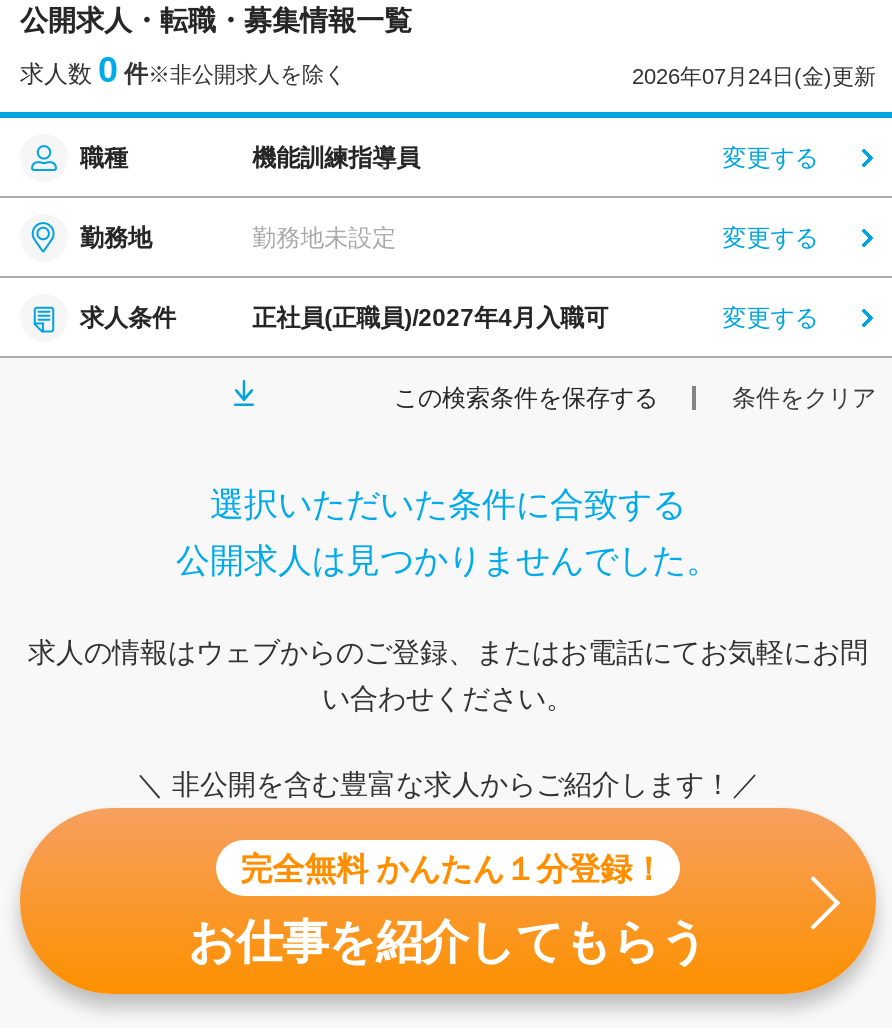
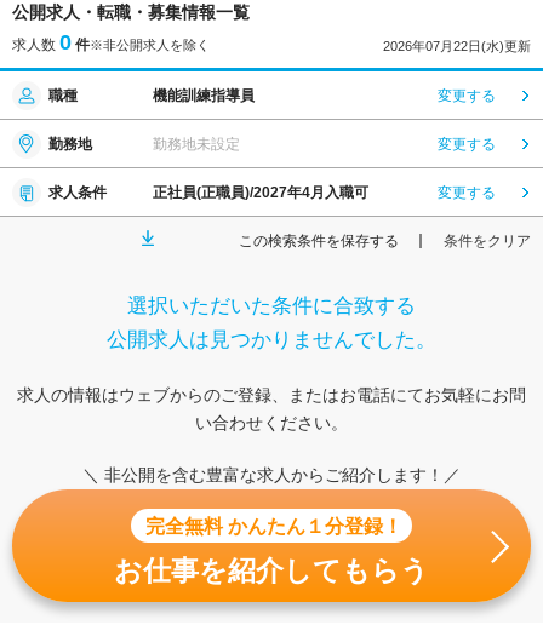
- 2026年07月24日(金)更新
+ 2026年07月22日(水)更新
